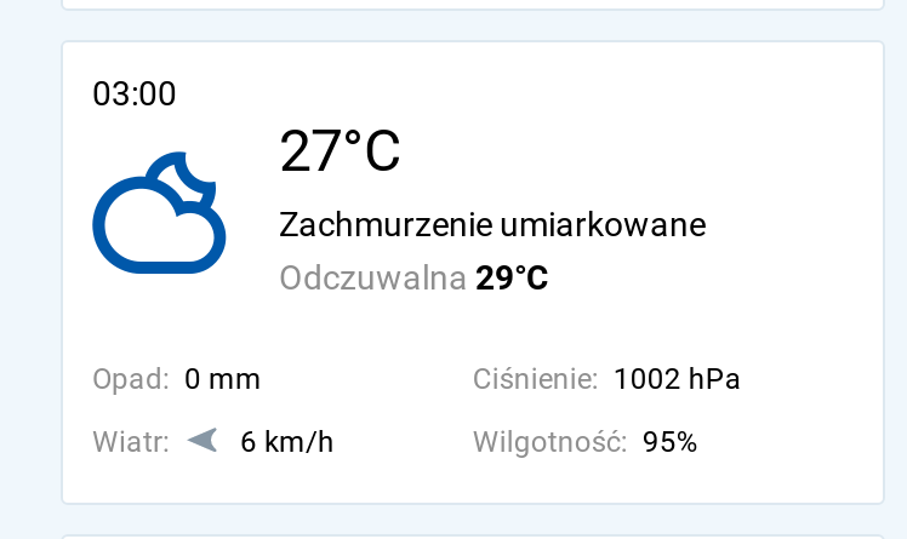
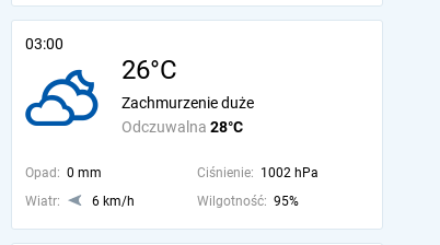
- [image]
- 27°C
+ [image]
+ 26°C

- Zachmurzenie umiarkowane
+ Zachmurzenie duże

- Odczuwalna 29°C
+ Odczuwalna 28°C
